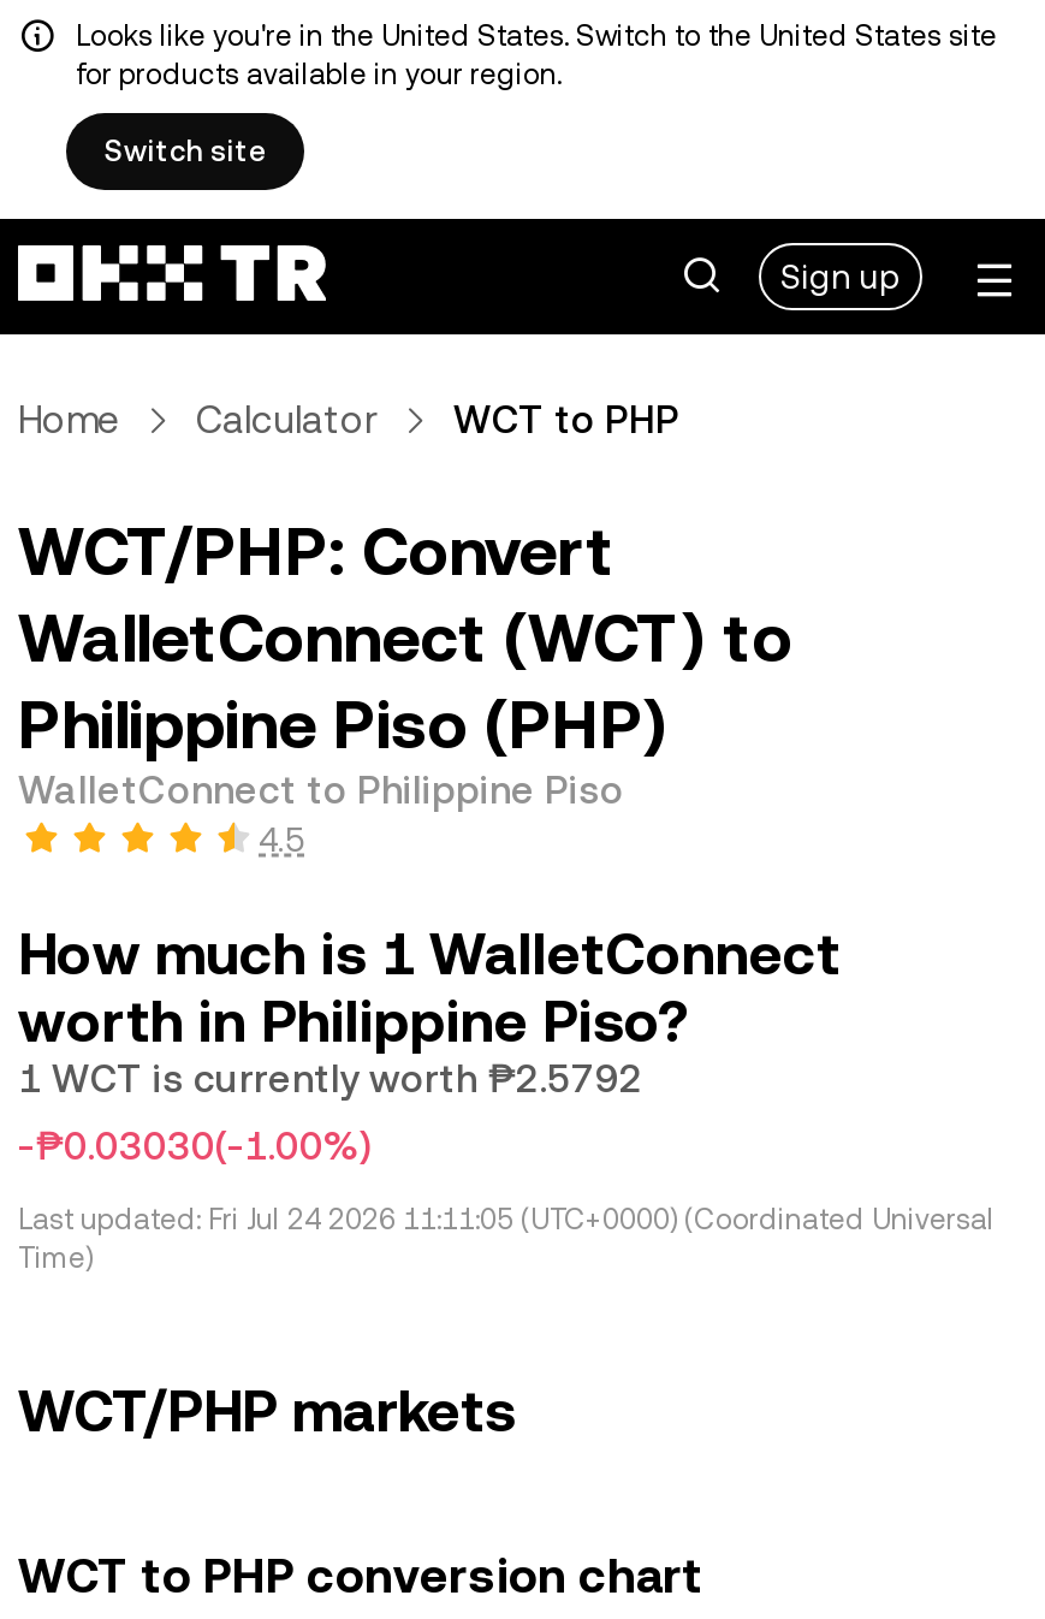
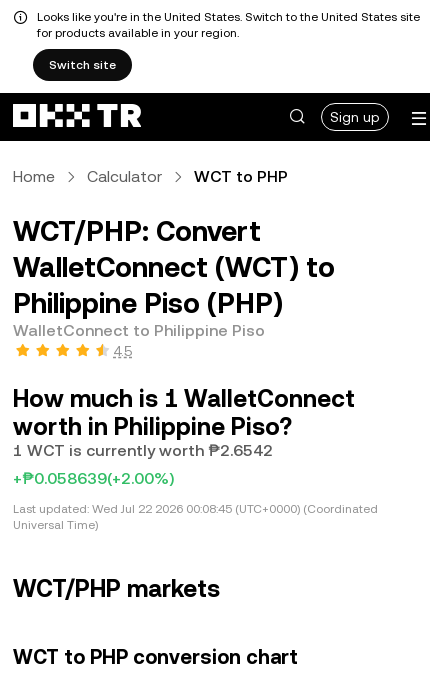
- 1 WCT is currently worth ₱2.5792
+ 1 WCT is currently worth ₱2.6542

- -₱0.03030(-1.00%)
+ +₱0.058639(+2.00%)

- Last updated: Fri Jul 24 2026 11:11:05 (UTC+0000) (Coordinated Universal
- Time)
+ Last updated: Wed Jul 22 2026 00:08:45 (UTC+0000) (Coordinated
+ Universal Time)
